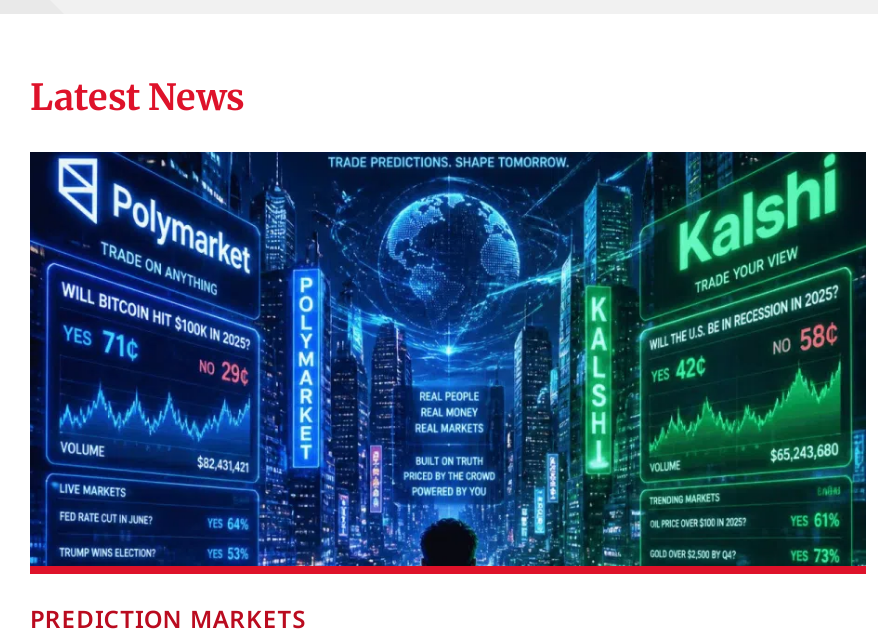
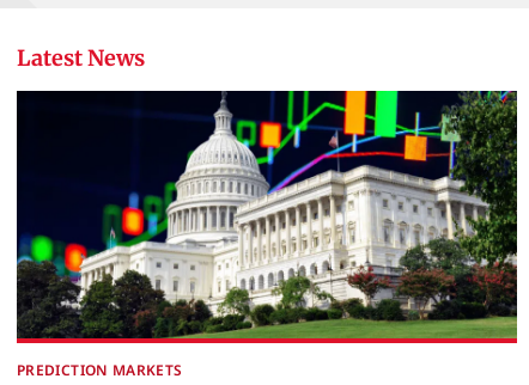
- [image]
+ [image]
